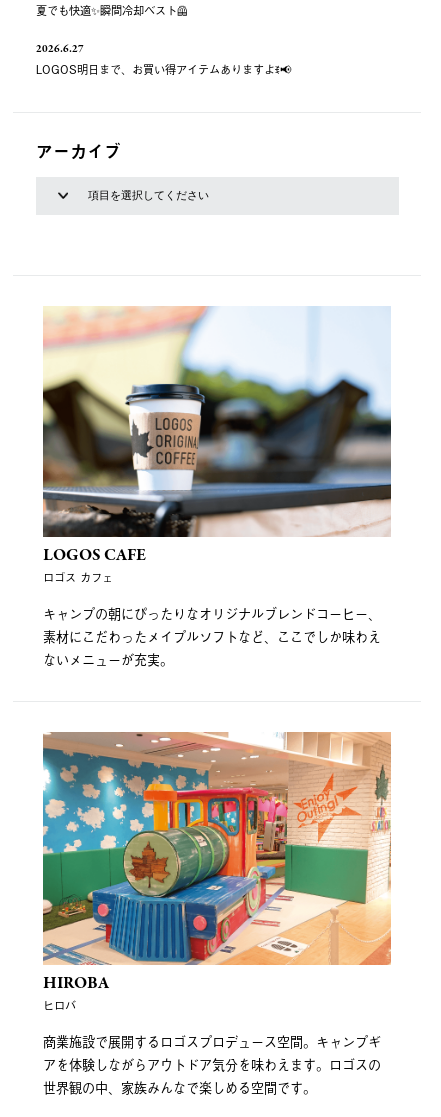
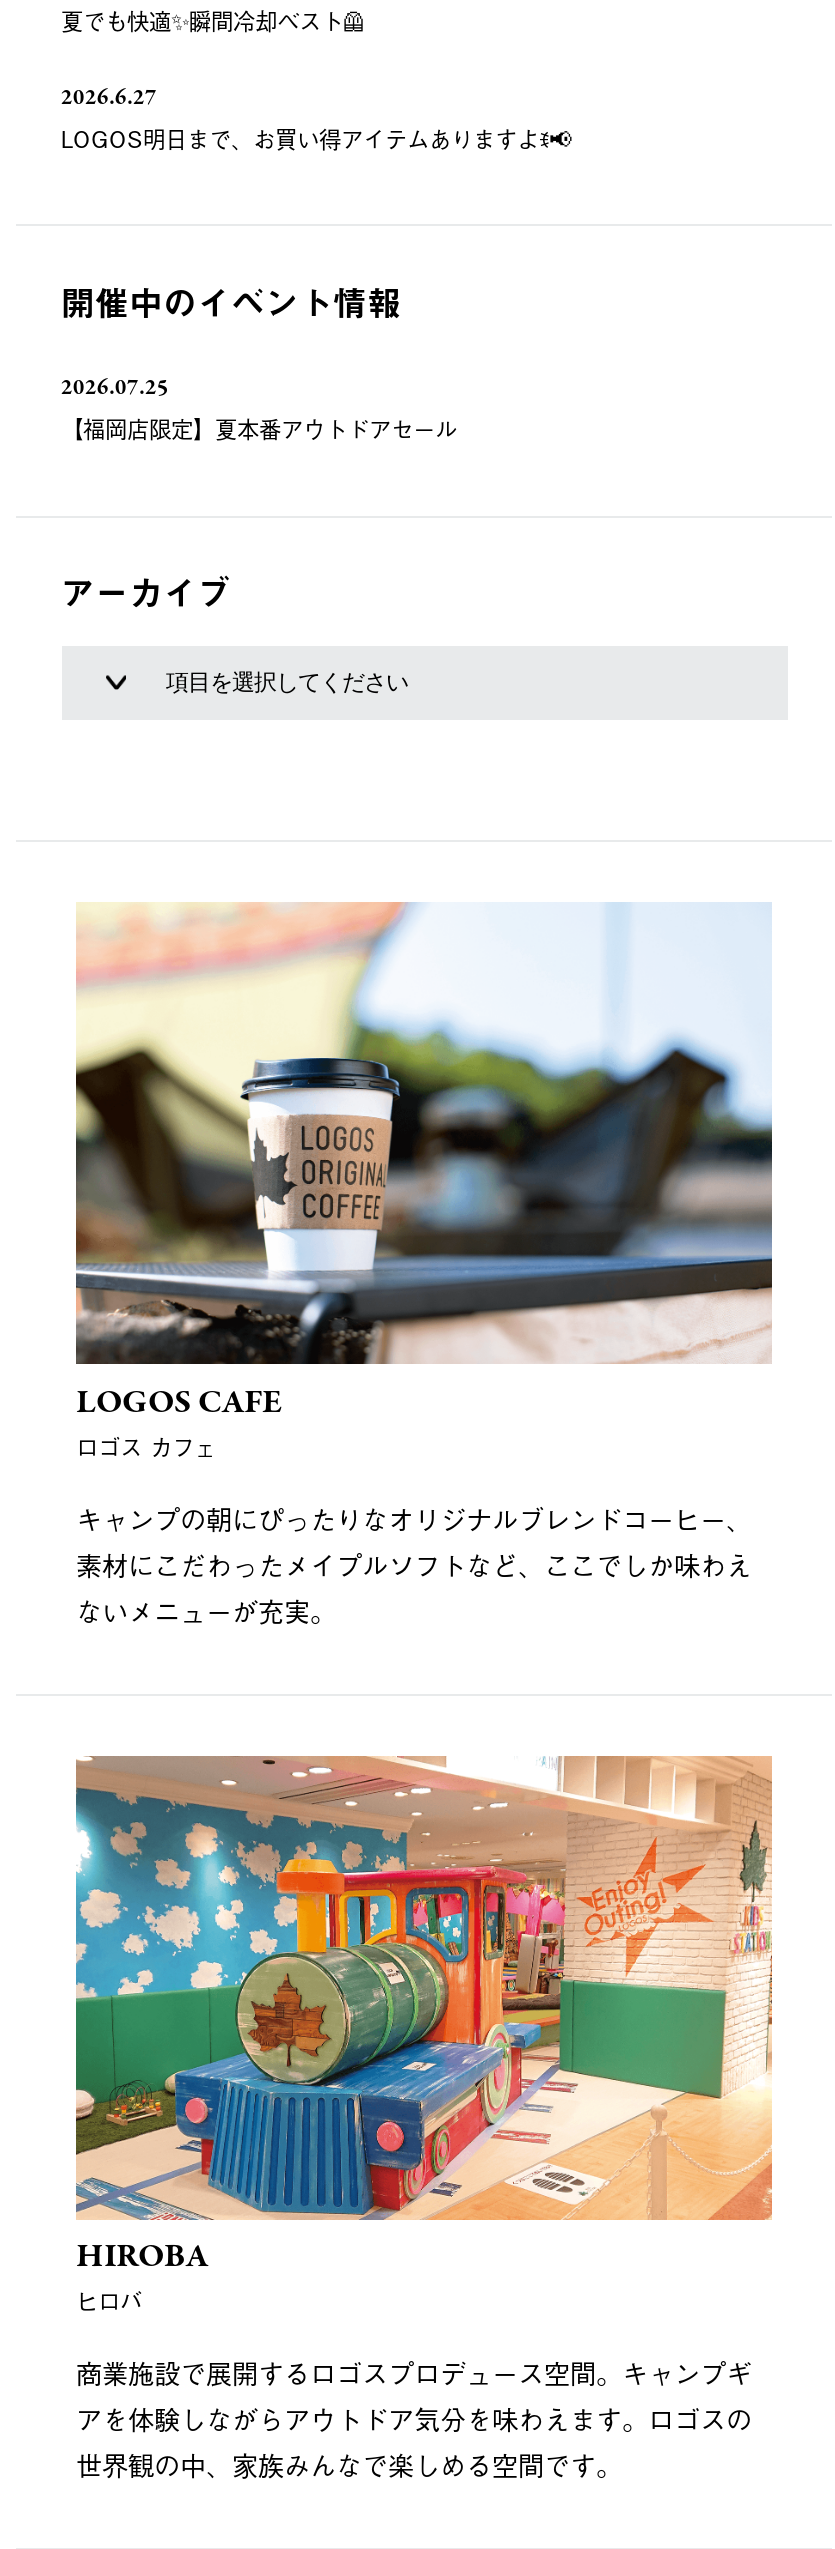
+ 開催中のイベント情報
+ 2026.07.25
+ 【福岡店限定】夏本番アウトドアセール
